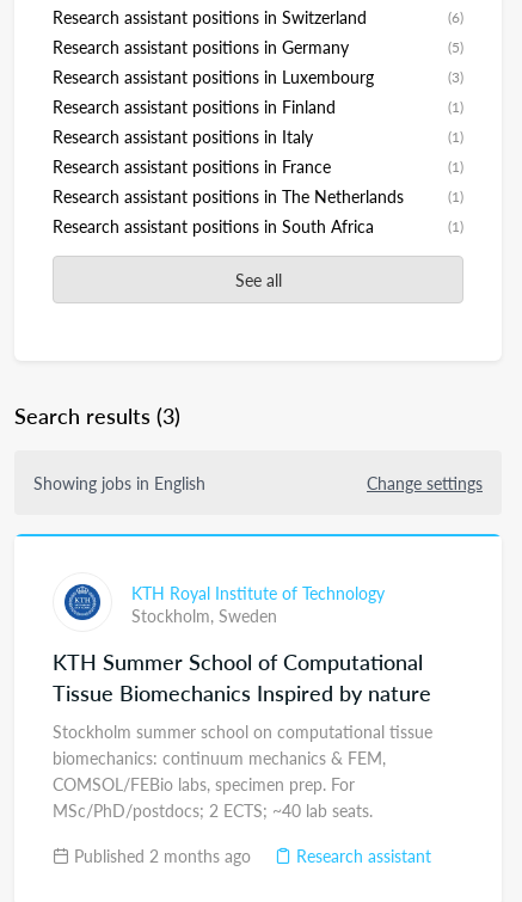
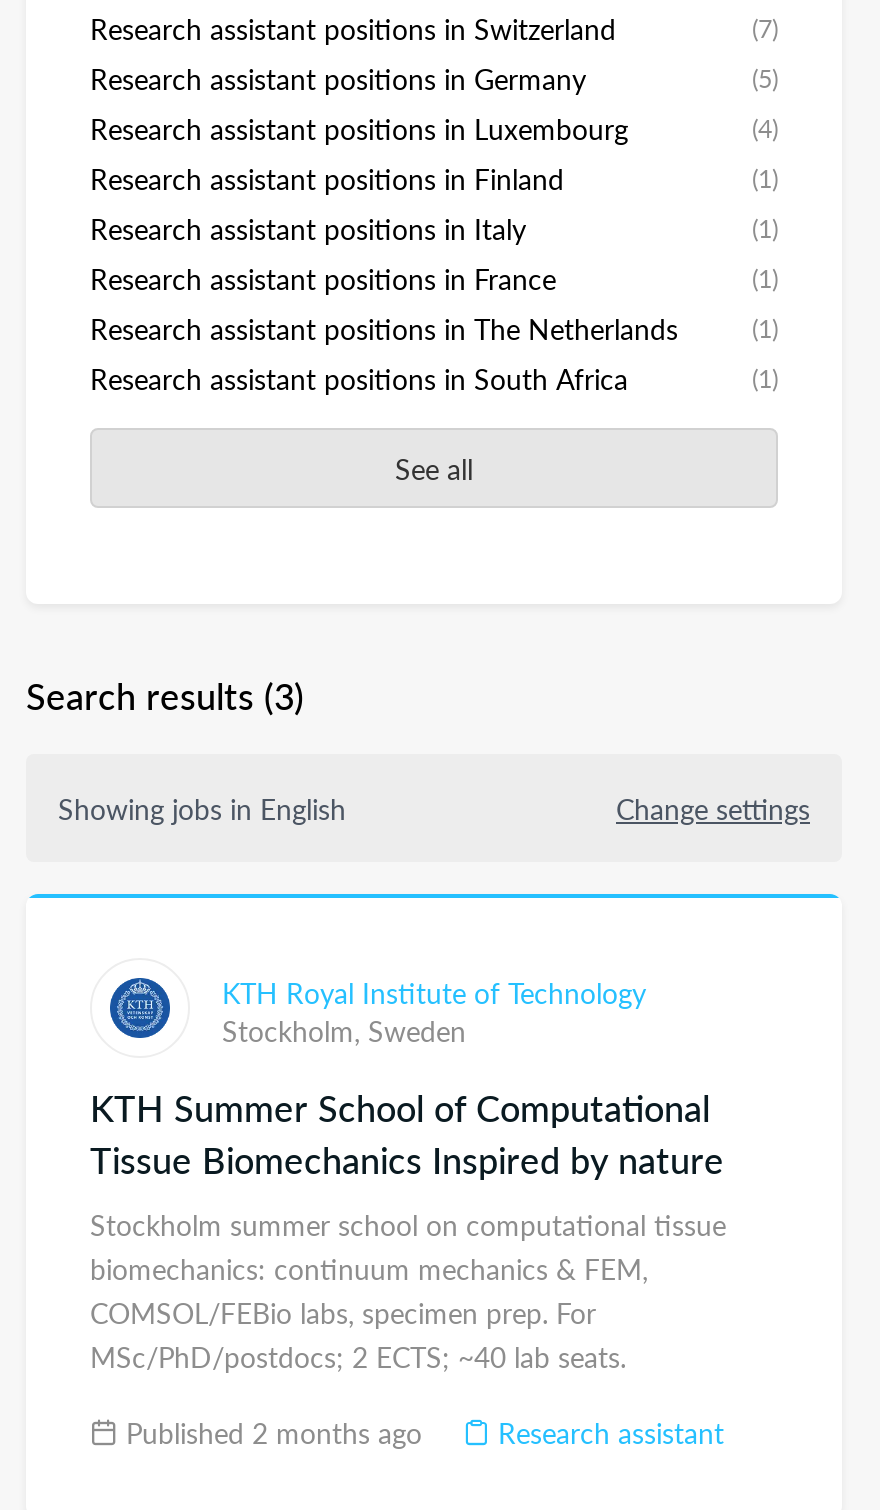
- (6)
+ (7)

- (3)
+ (4)
